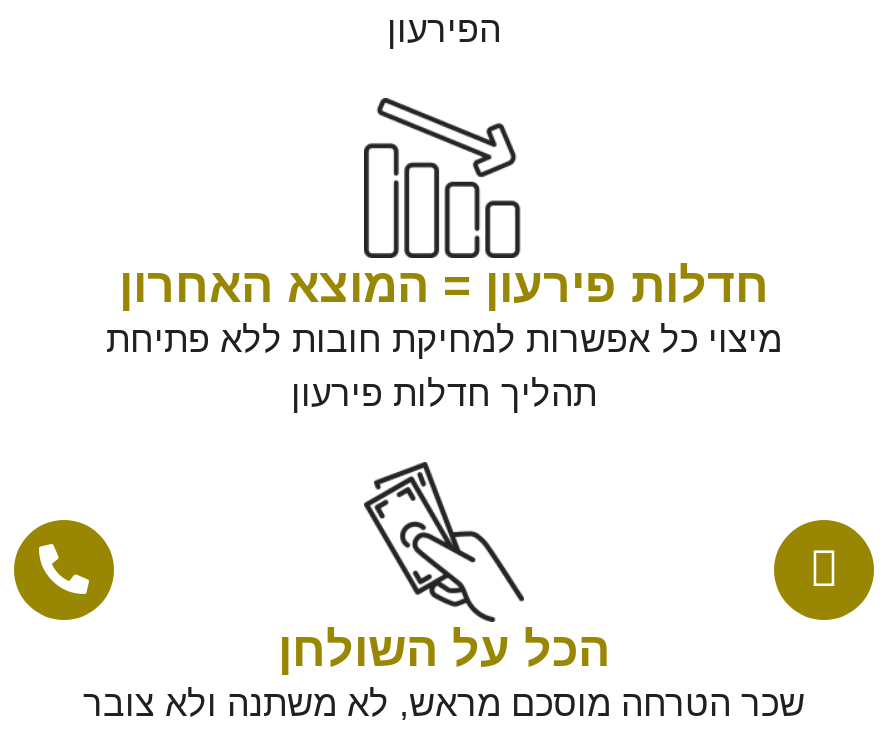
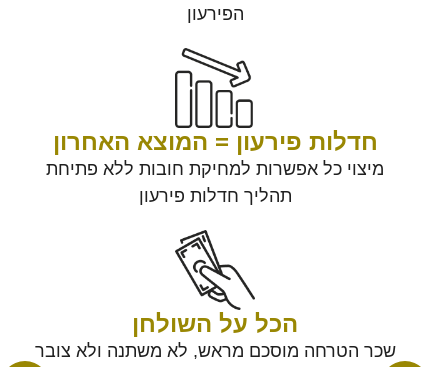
- [image]

- [image]
